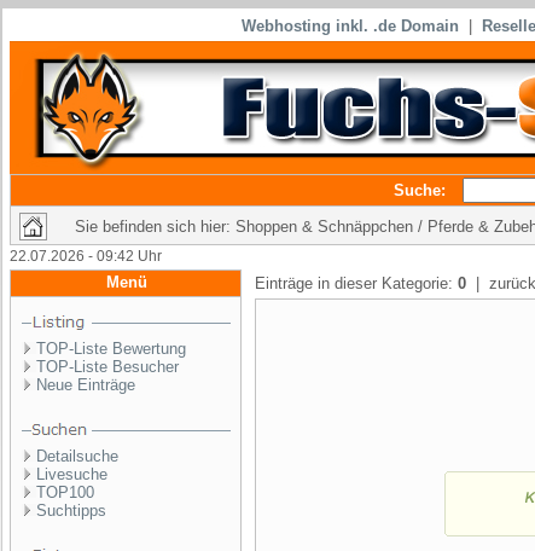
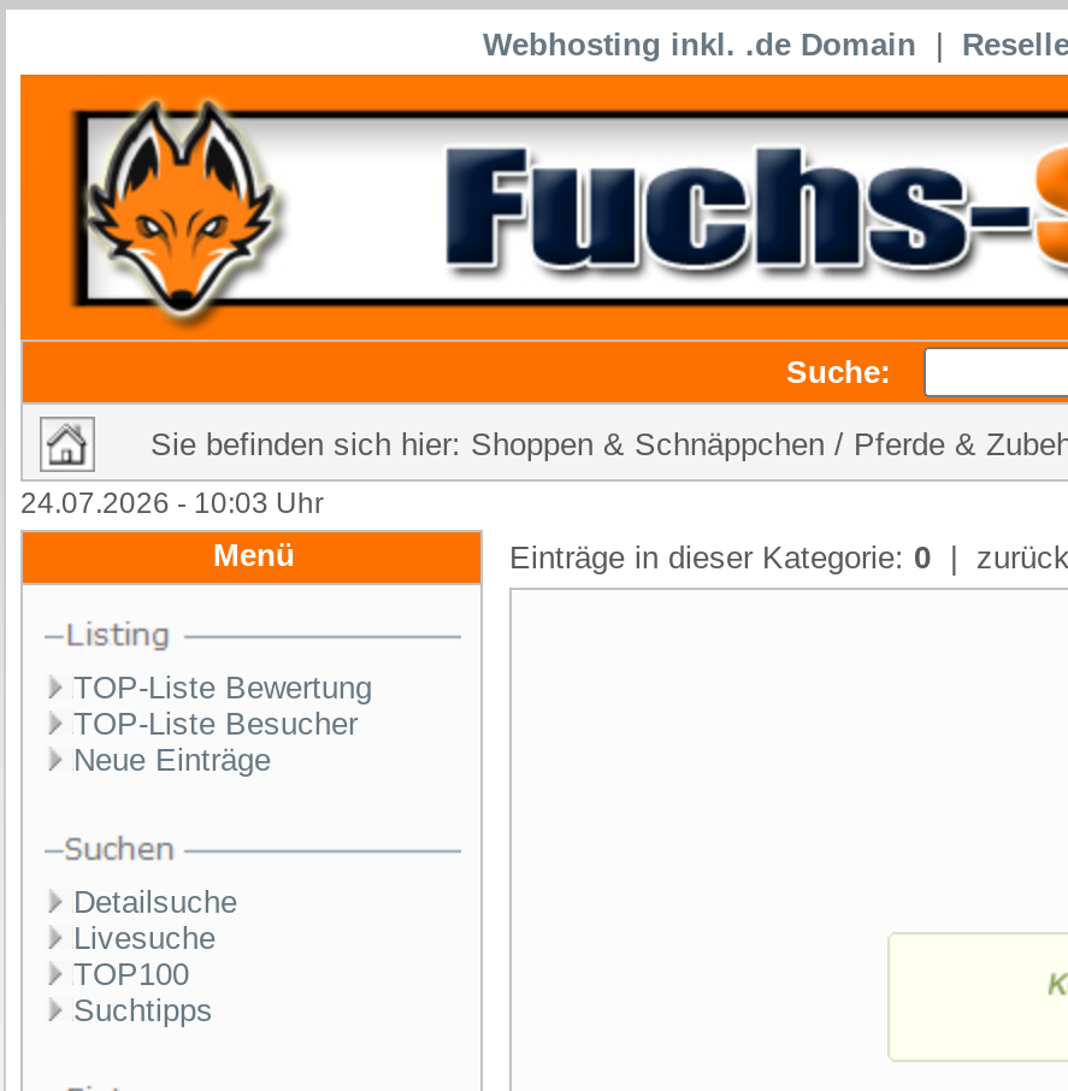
- 22.07.2026 - 09:42 Uhr
+ 24.07.2026 - 10:03 Uhr
